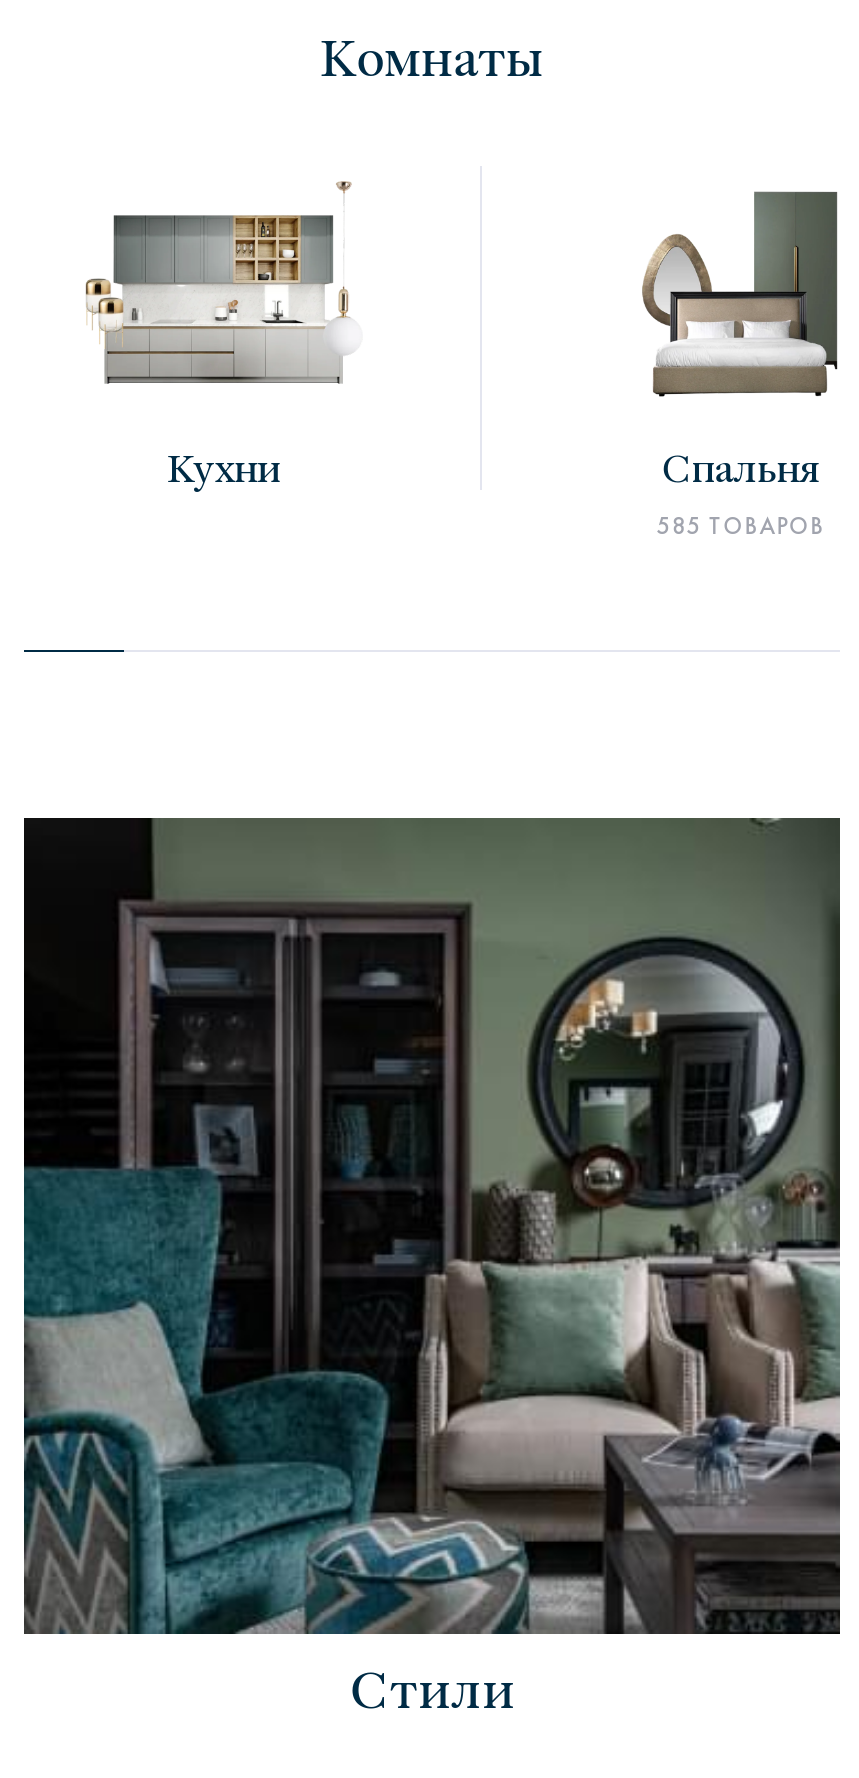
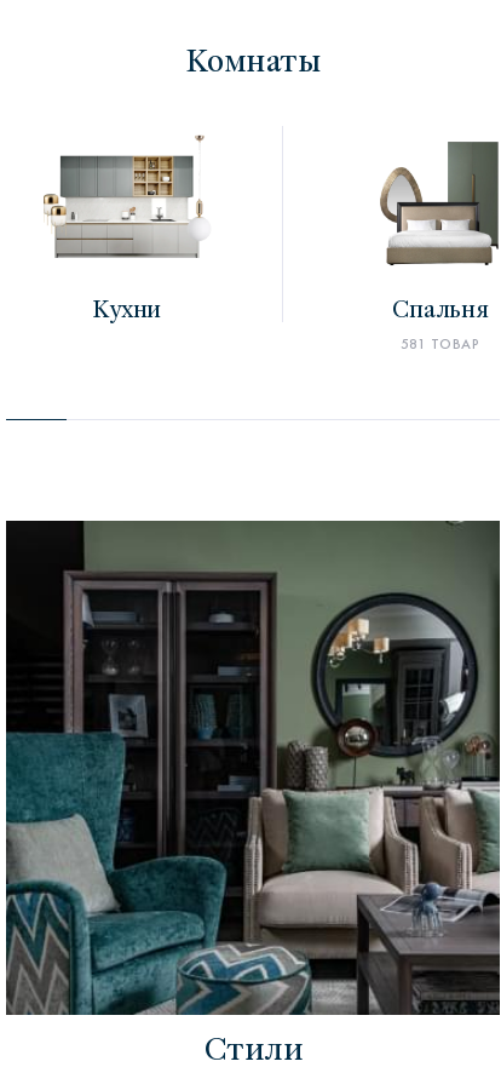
- 585 ТОВАРОВ
+ 581 ТОВАР
